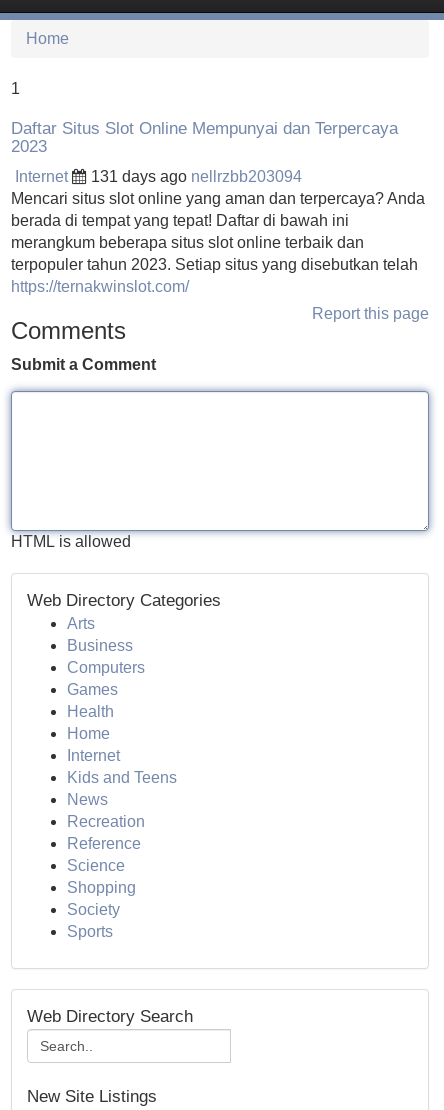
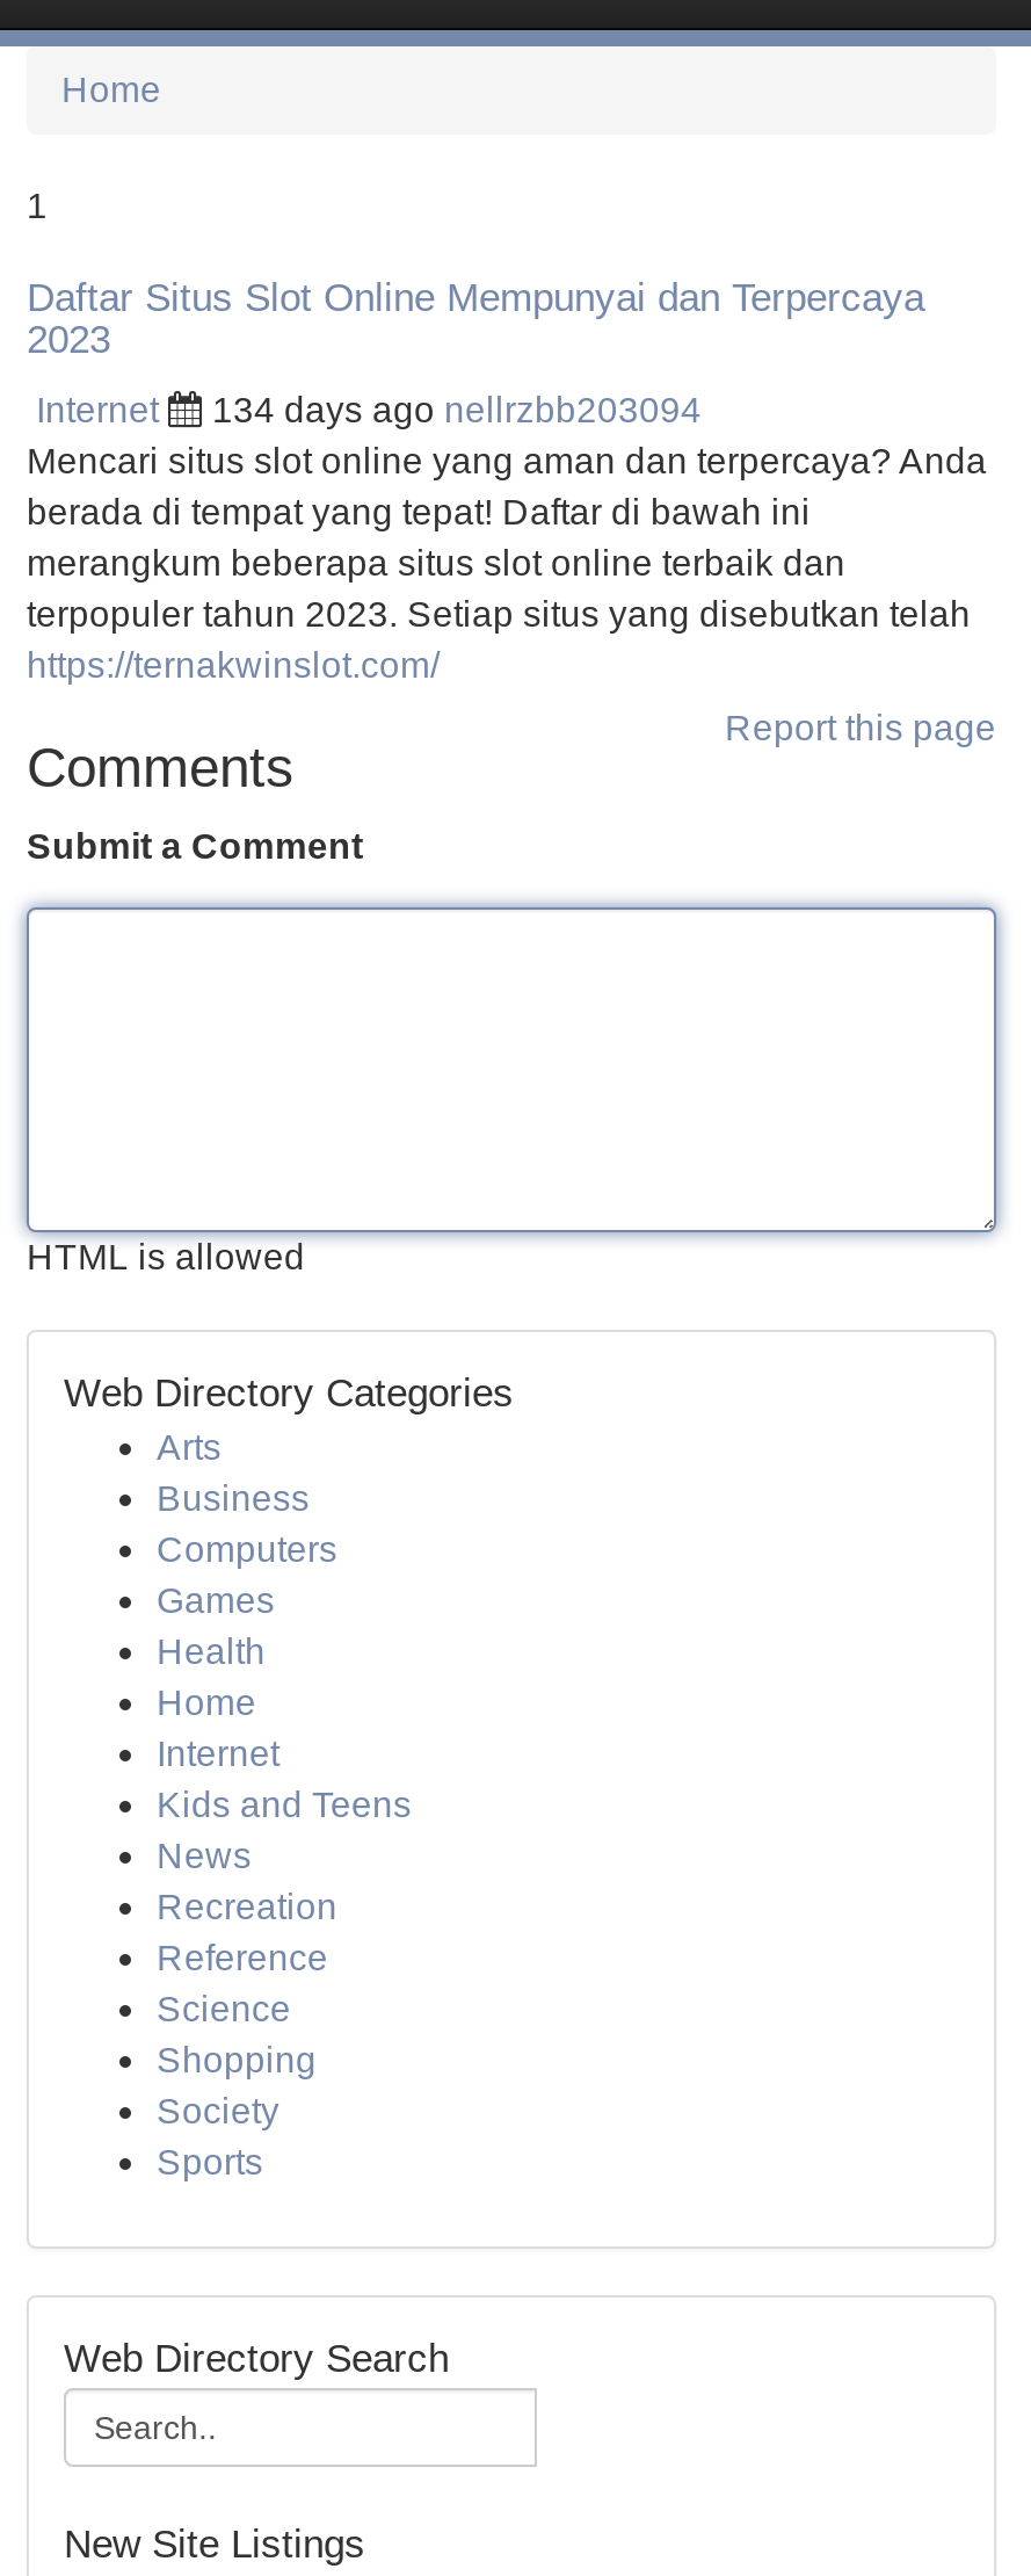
- 131 days ago nellrzbb203094
+ 134 days ago nellrzbb203094
